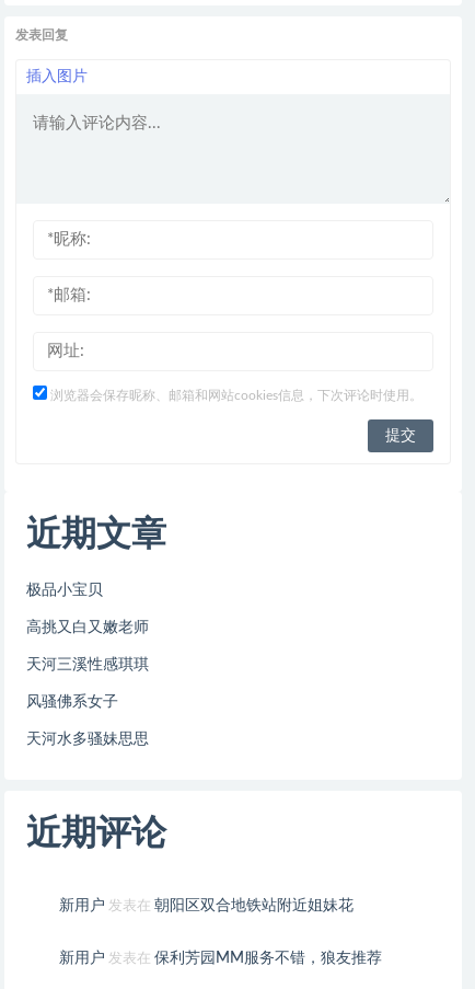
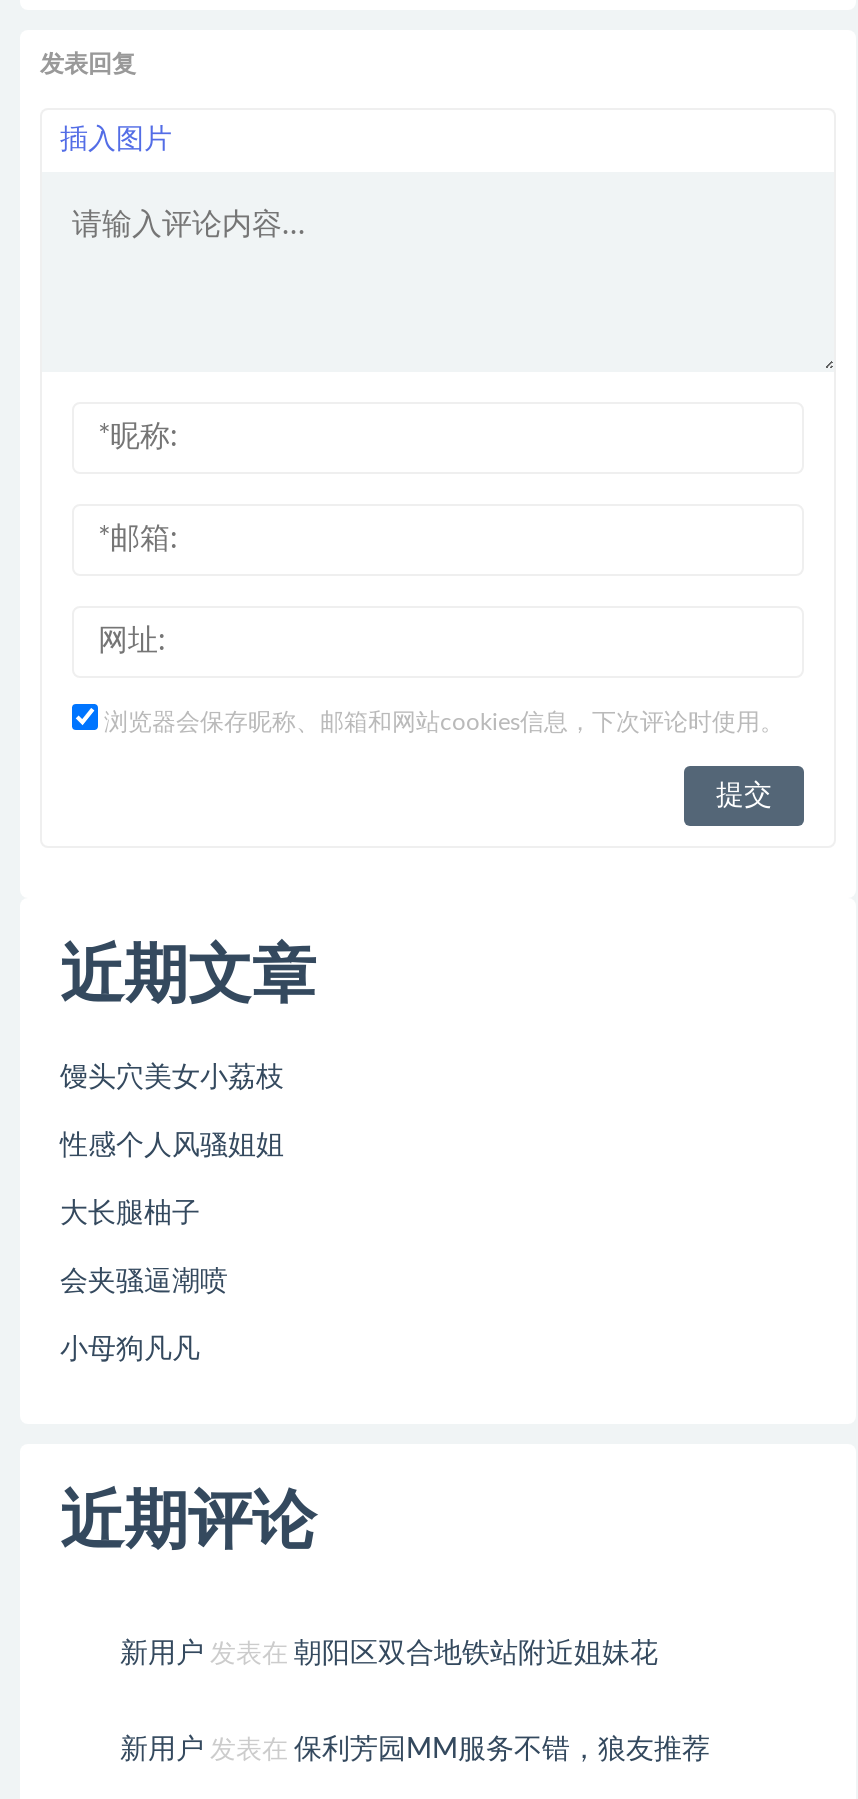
- 极品小宝贝
+ 馒头穴美女小荔枝

- 高挑又白又嫩老师
+ 性感个人风骚姐姐

- 天河三溪性感琪琪
+ 大长腿柚子

- 风骚佛系女子
+ 会夹骚逼潮喷

- 天河水多骚妹思思
+ 小母狗凡凡
